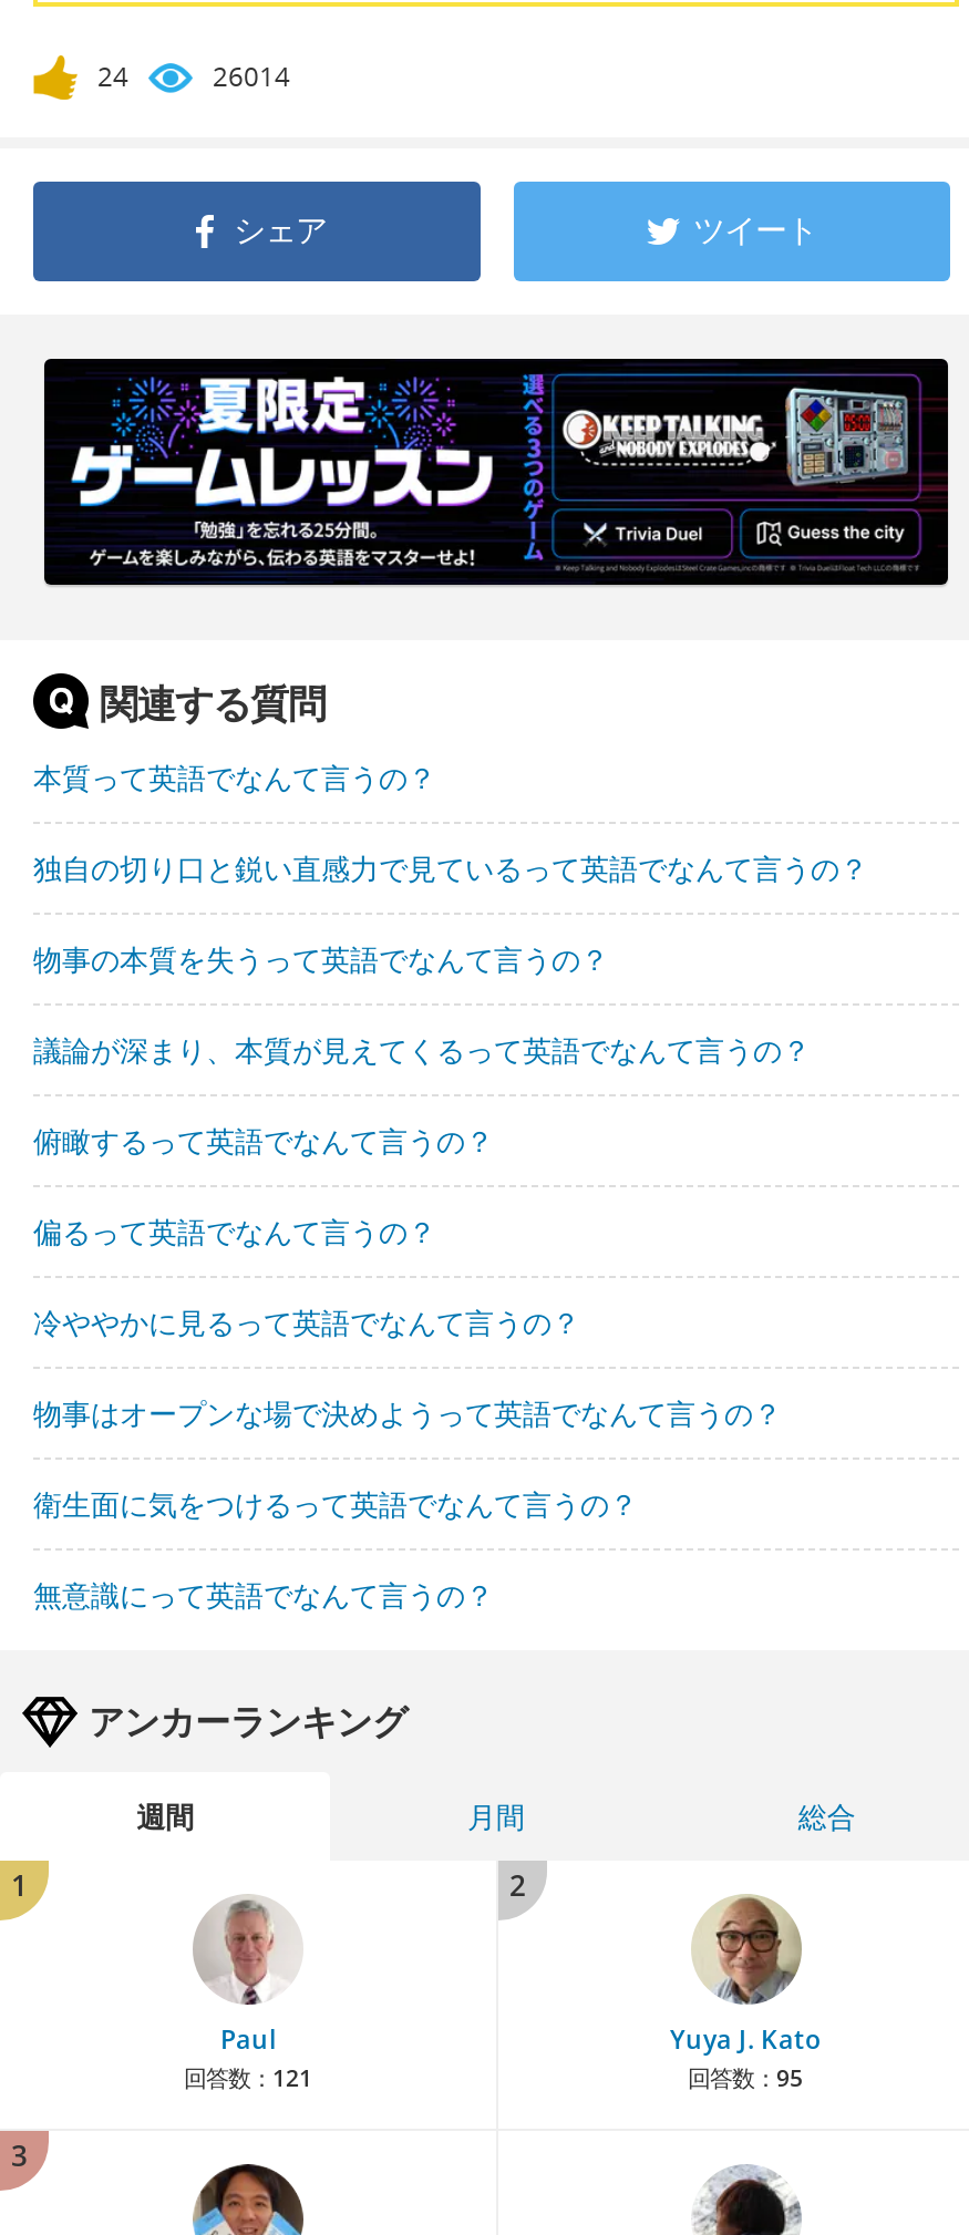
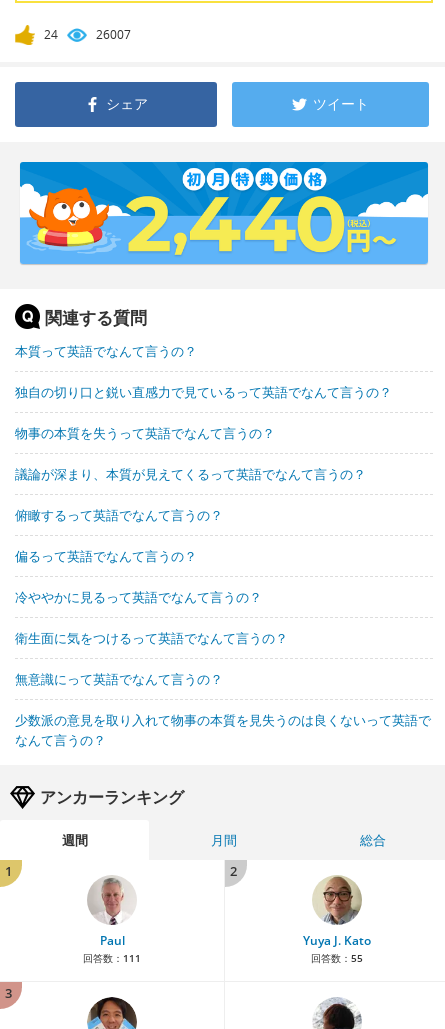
- 26014
+ 26007

- [image]
+ [image]

- 物事はオープンな場で決めようって英語でなんて言うの？

moved up: 衛生面に気をつけるって英語でなんて言うの？ | 無意識にって英語でなんて言うの？

+ 少数派の意見を取り入れて物事の本質を見失うのは良くないって英語で
+ なんて言うの？

- 回答数：121
+ 回答数：111

- 回答数：95
+ 回答数：55
